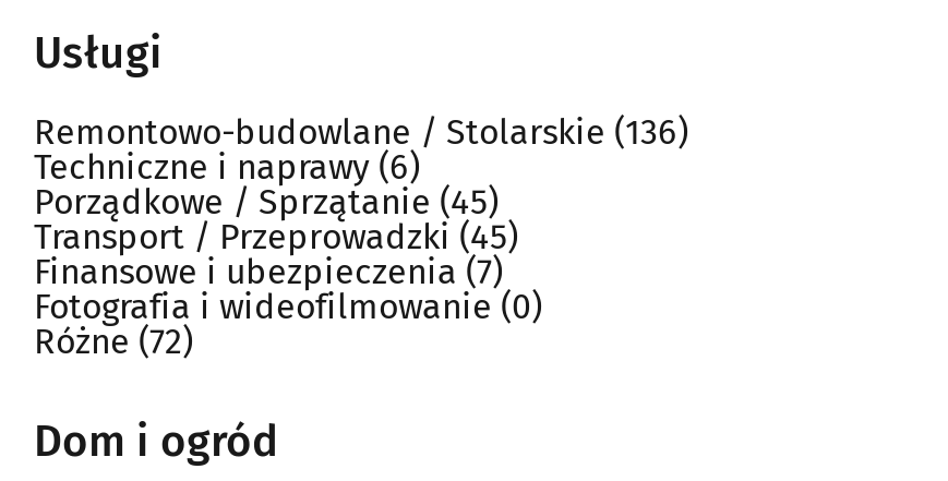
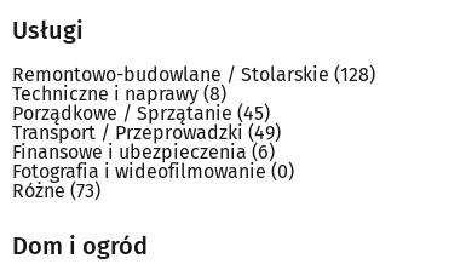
- Remontowo-budowlane / Stolarskie (136)
+ Remontowo-budowlane / Stolarskie (128)

- Techniczne i naprawy(6)
+ Techniczne i naprawy(8)

- Transport / Przeprowadzki (45)
+ Transport / Przeprowadzki (49)

- Finansowe i ubezpieczenia (7)
+ Finansowe i ubezpieczenia (6)

- Różne(72)
+ Różne(73)
